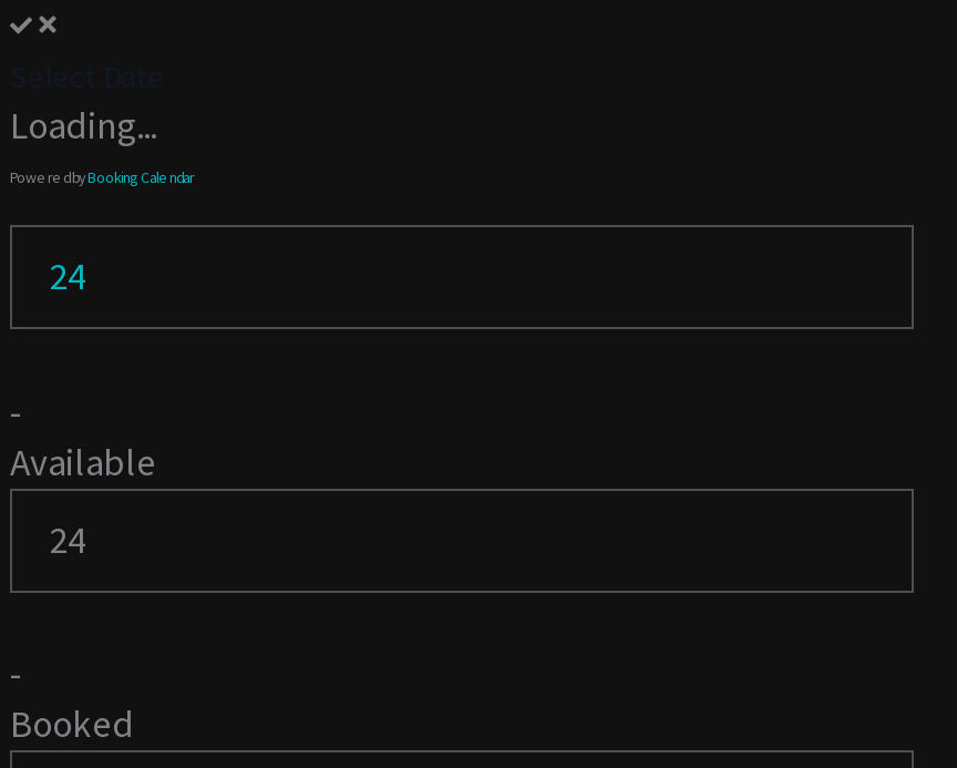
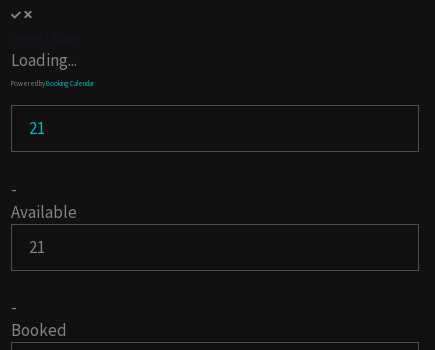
- 24
+ 21

- 24
+ 21
